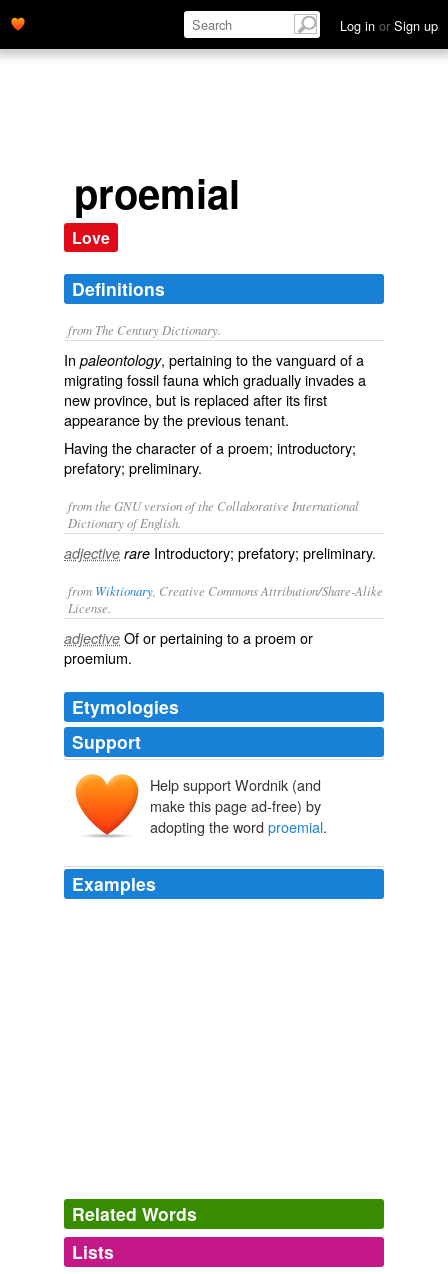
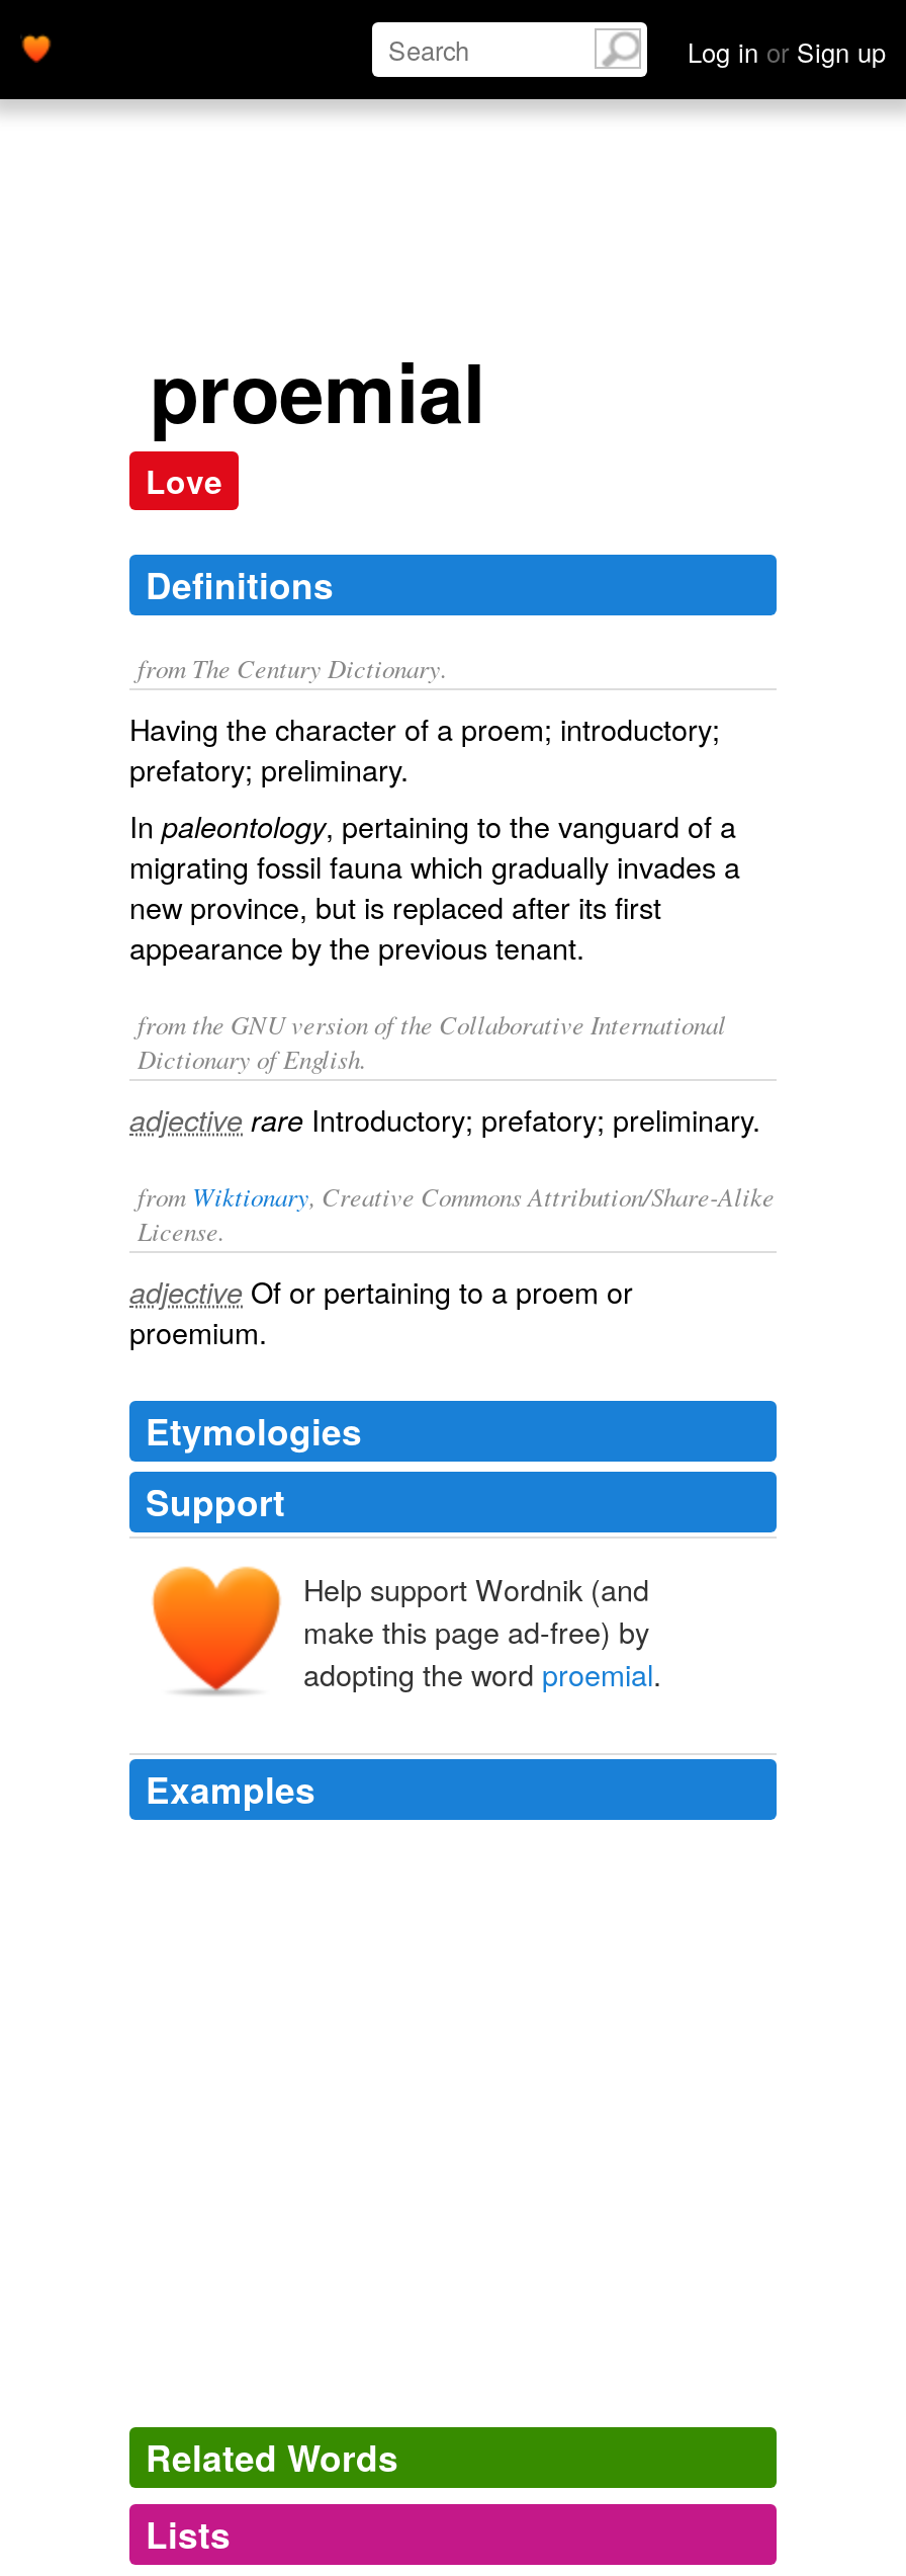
moved down: In paleontology, pertaining to the vanguard of a | migrating fossil fauna which gradually invades a | new province, but is replaced after its first | appearance by the previous tenant.

moved up: Having the character of a proem; introductory; | prefatory; preliminary.
